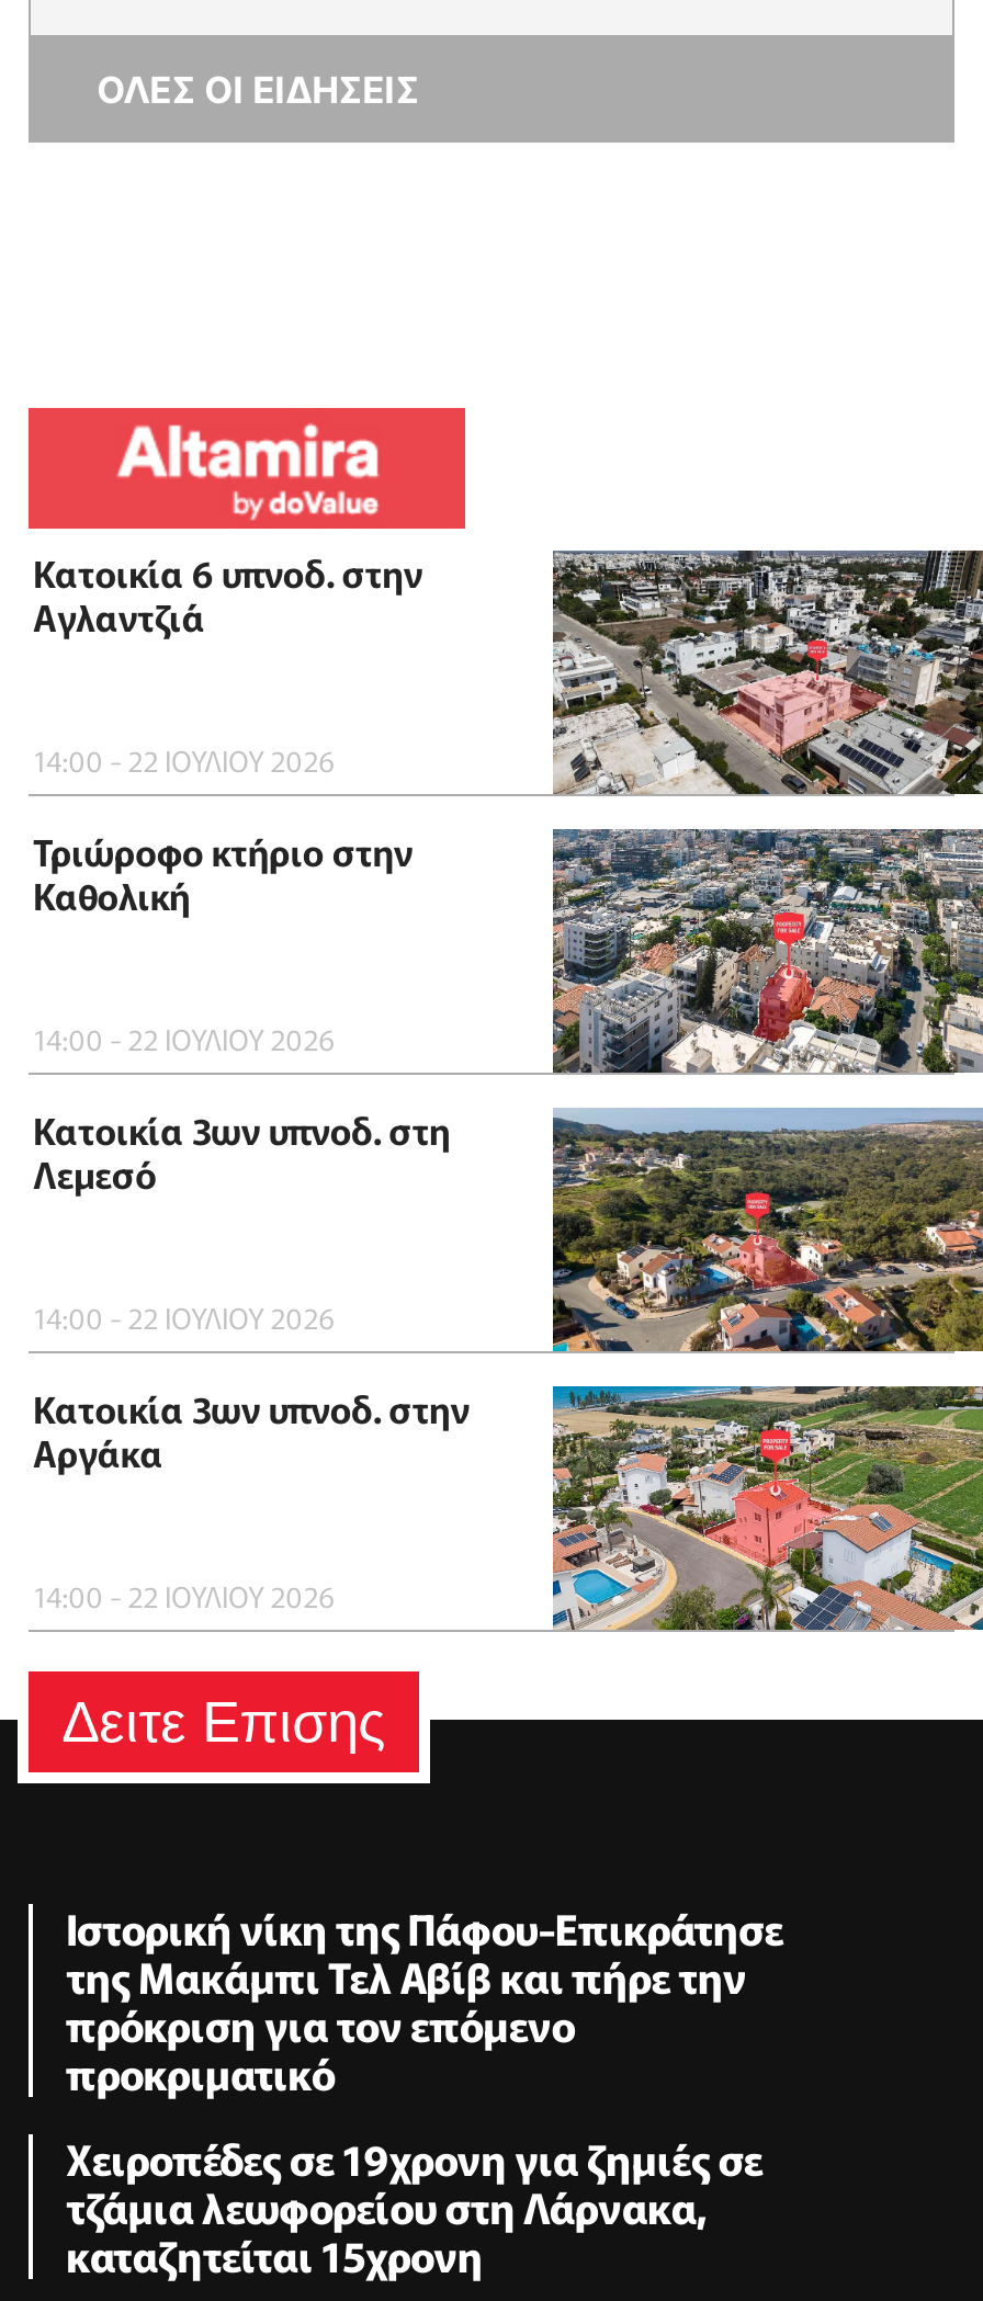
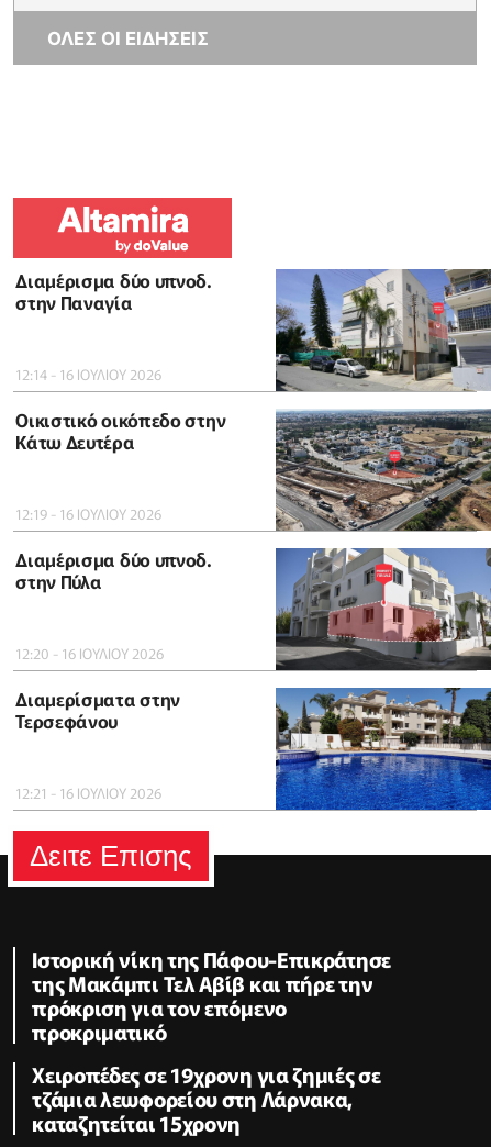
- Κατοικία 6 υπνοδ. στην
- Αγλαντζιά
+ Διαμέρισμα δύο υπνοδ.
+ στην Παναγία

- [image]
+ [image]

- 14:00 - 22 ΙΟΥΛΙΟΥ 2026
+ 12:14 - 16 ΙΟΥΛΙΟΥ 2026

- Τριώροφο κτήριο στην
- Καθολική
+ Οικιστικό οικόπεδο στην
+ Κάτω Δευτέρα

- [image]
+ [image]

- 14:00 - 22 ΙΟΥΛΙΟΥ 2026
+ 12:19 - 16 ΙΟΥΛΙΟΥ 2026

- Κατοικία 3ων υπνοδ. στη
- Λεμεσό
+ Διαμέρισμα δύο υπνοδ.
+ στην Πύλα

- [image]
+ [image]

- 14:00 - 22 ΙΟΥΛΙΟΥ 2026
+ 12:20 - 16 ΙΟΥΛΙΟΥ 2026

- Κατοικία 3ων υπνοδ. στην
- Αργάκα
+ Διαμερίσματα στην
+ Τερσεφάνου

- [image]
+ [image]

- 14:00 - 22 ΙΟΥΛΙΟΥ 2026
+ 12:21 - 16 ΙΟΥΛΙΟΥ 2026
